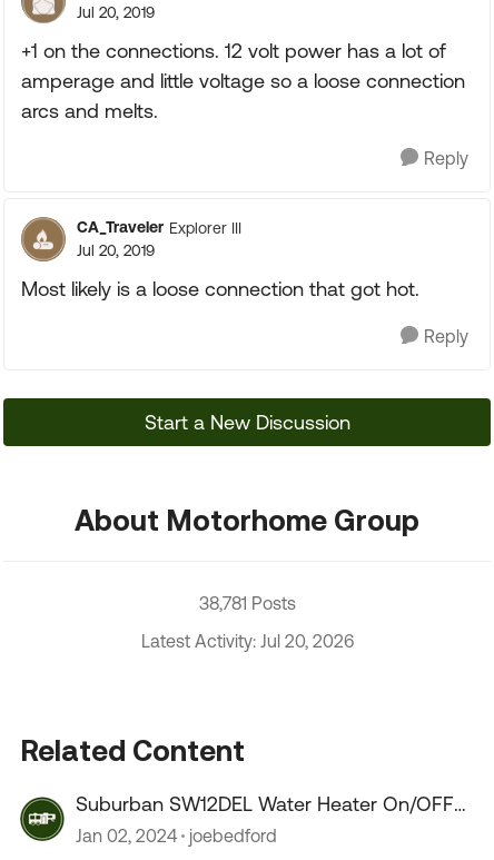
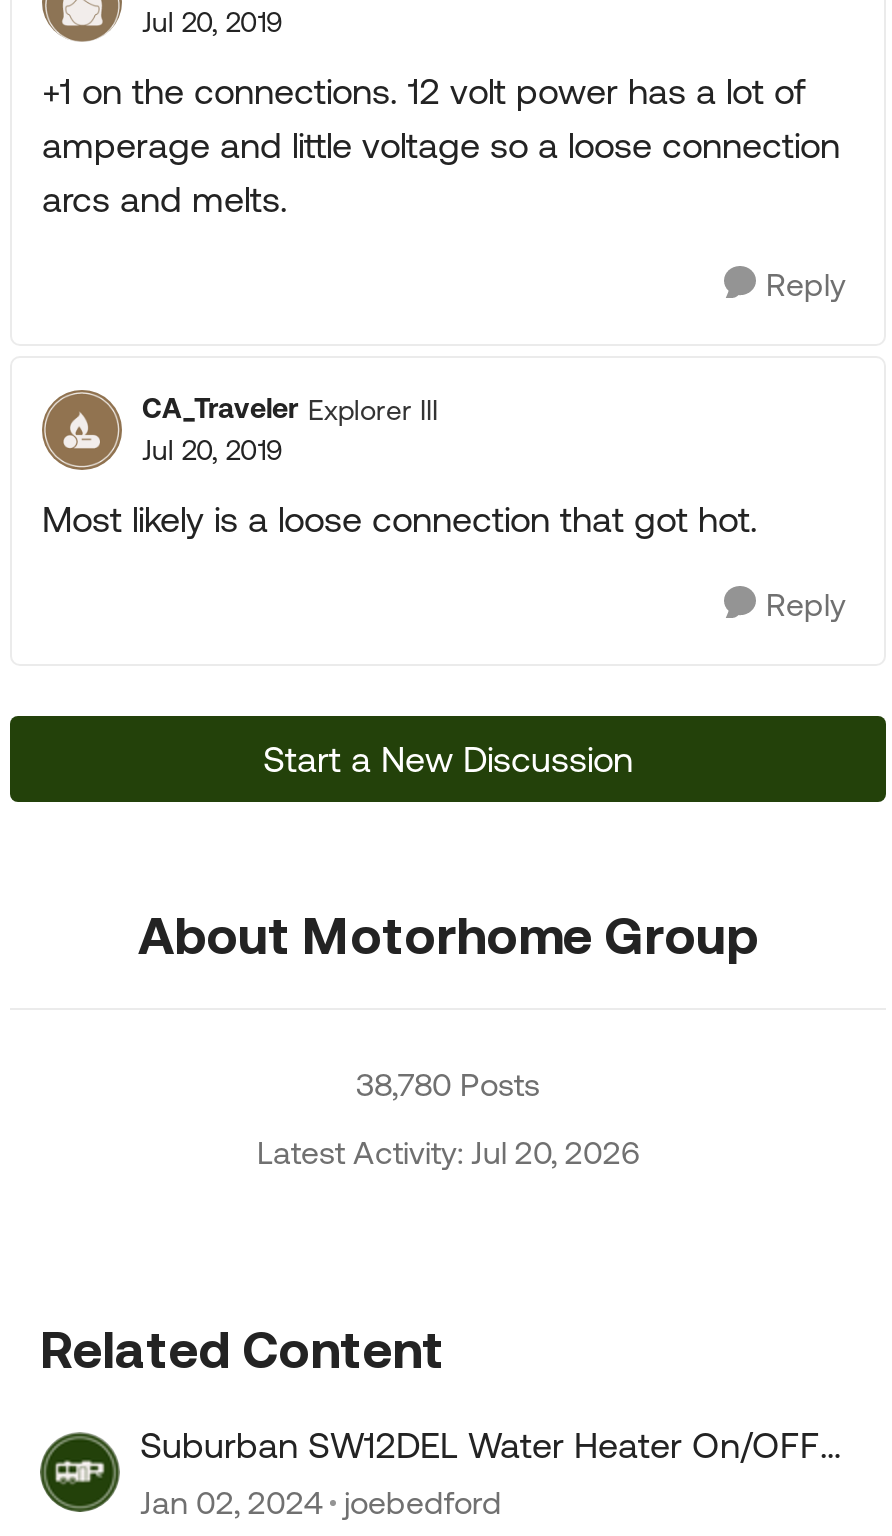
- 38,781 Posts
+ 38,780 Posts
